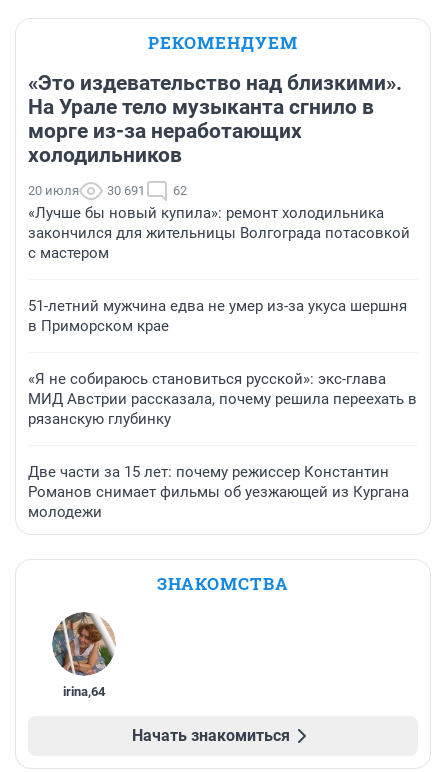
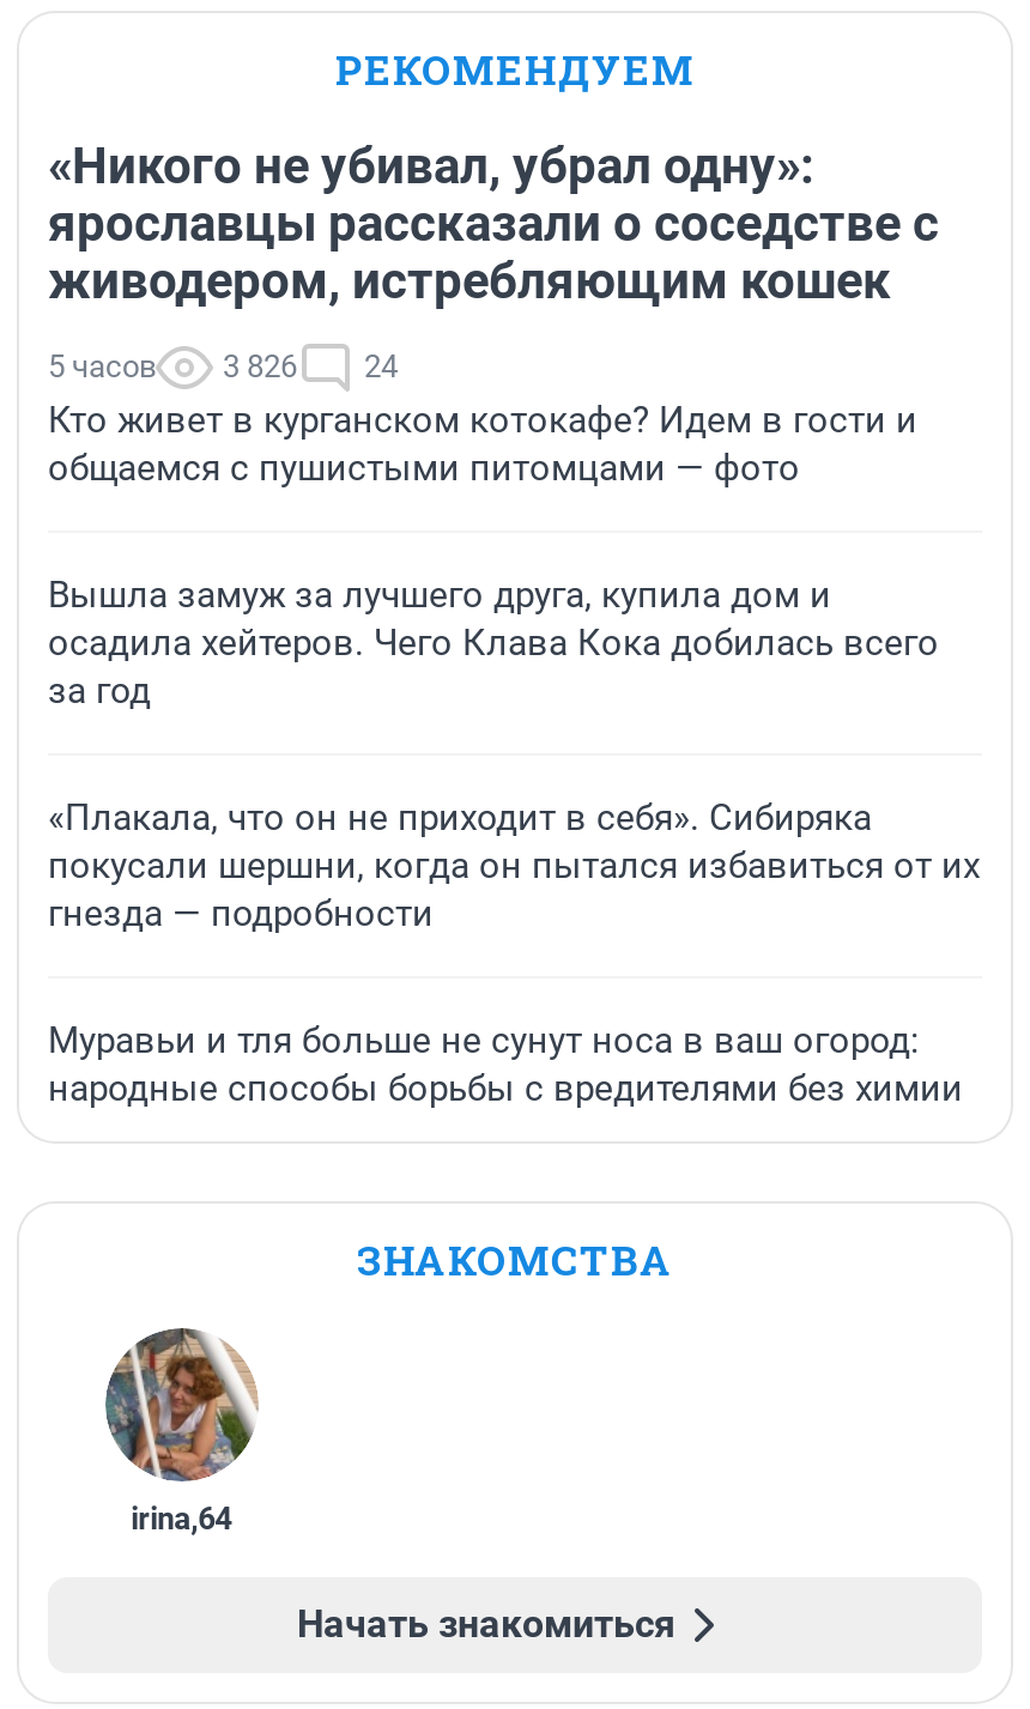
- «Это издевательство над близкими».
- На Урале тело музыканта сгнило в
- морге из-за неработающих
- холодильников
+ «Никого не убивал, убрал одну»:
+ ярославцы рассказали о соседстве с
+ живодером, истребляющим кошек

- 20 июля
- 30 691
- 62
- «Лучше бы новый купила»: ремонт холодильника
- закончился для жительницы Волгограда потасовкой
- с мастером
+ 5 часов
+ 3 826
+ 24
+ Кто живет в курганском котокафе? Идем в гости и
+ общаемся с пушистыми питомцами — фото

- 51-летний мужчина едва не умер из-за укуса шершня
- в Приморском крае
+ Вышла замуж за лучшего друга, купила дом и
+ осадила хейтеров. Чего Клава Кока добилась всего
+ за год

- «Я не собираюсь становиться русской»: экс-глава
- МИД Австрии рассказала, почему решила переехать в
- рязанскую глубинку
+ «Плакала, что он не приходит в себя». Сибиряка
+ покусали шершни, когда он пытался избавиться от их
+ гнезда — подробности

- Две части за 15 лет: почему режиссер Константин
- Романов снимает фильмы об уезжающей из Кургана
- молодежи
+ Муравьи и тля больше не сунут носа в ваш огород:
+ народные способы борьбы с вредителями без химии
